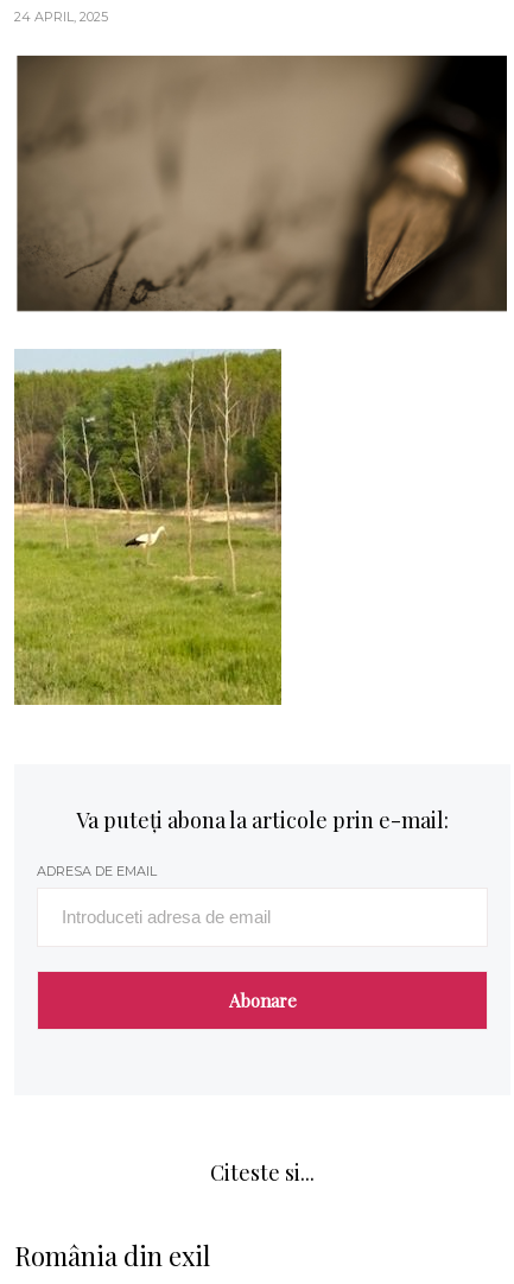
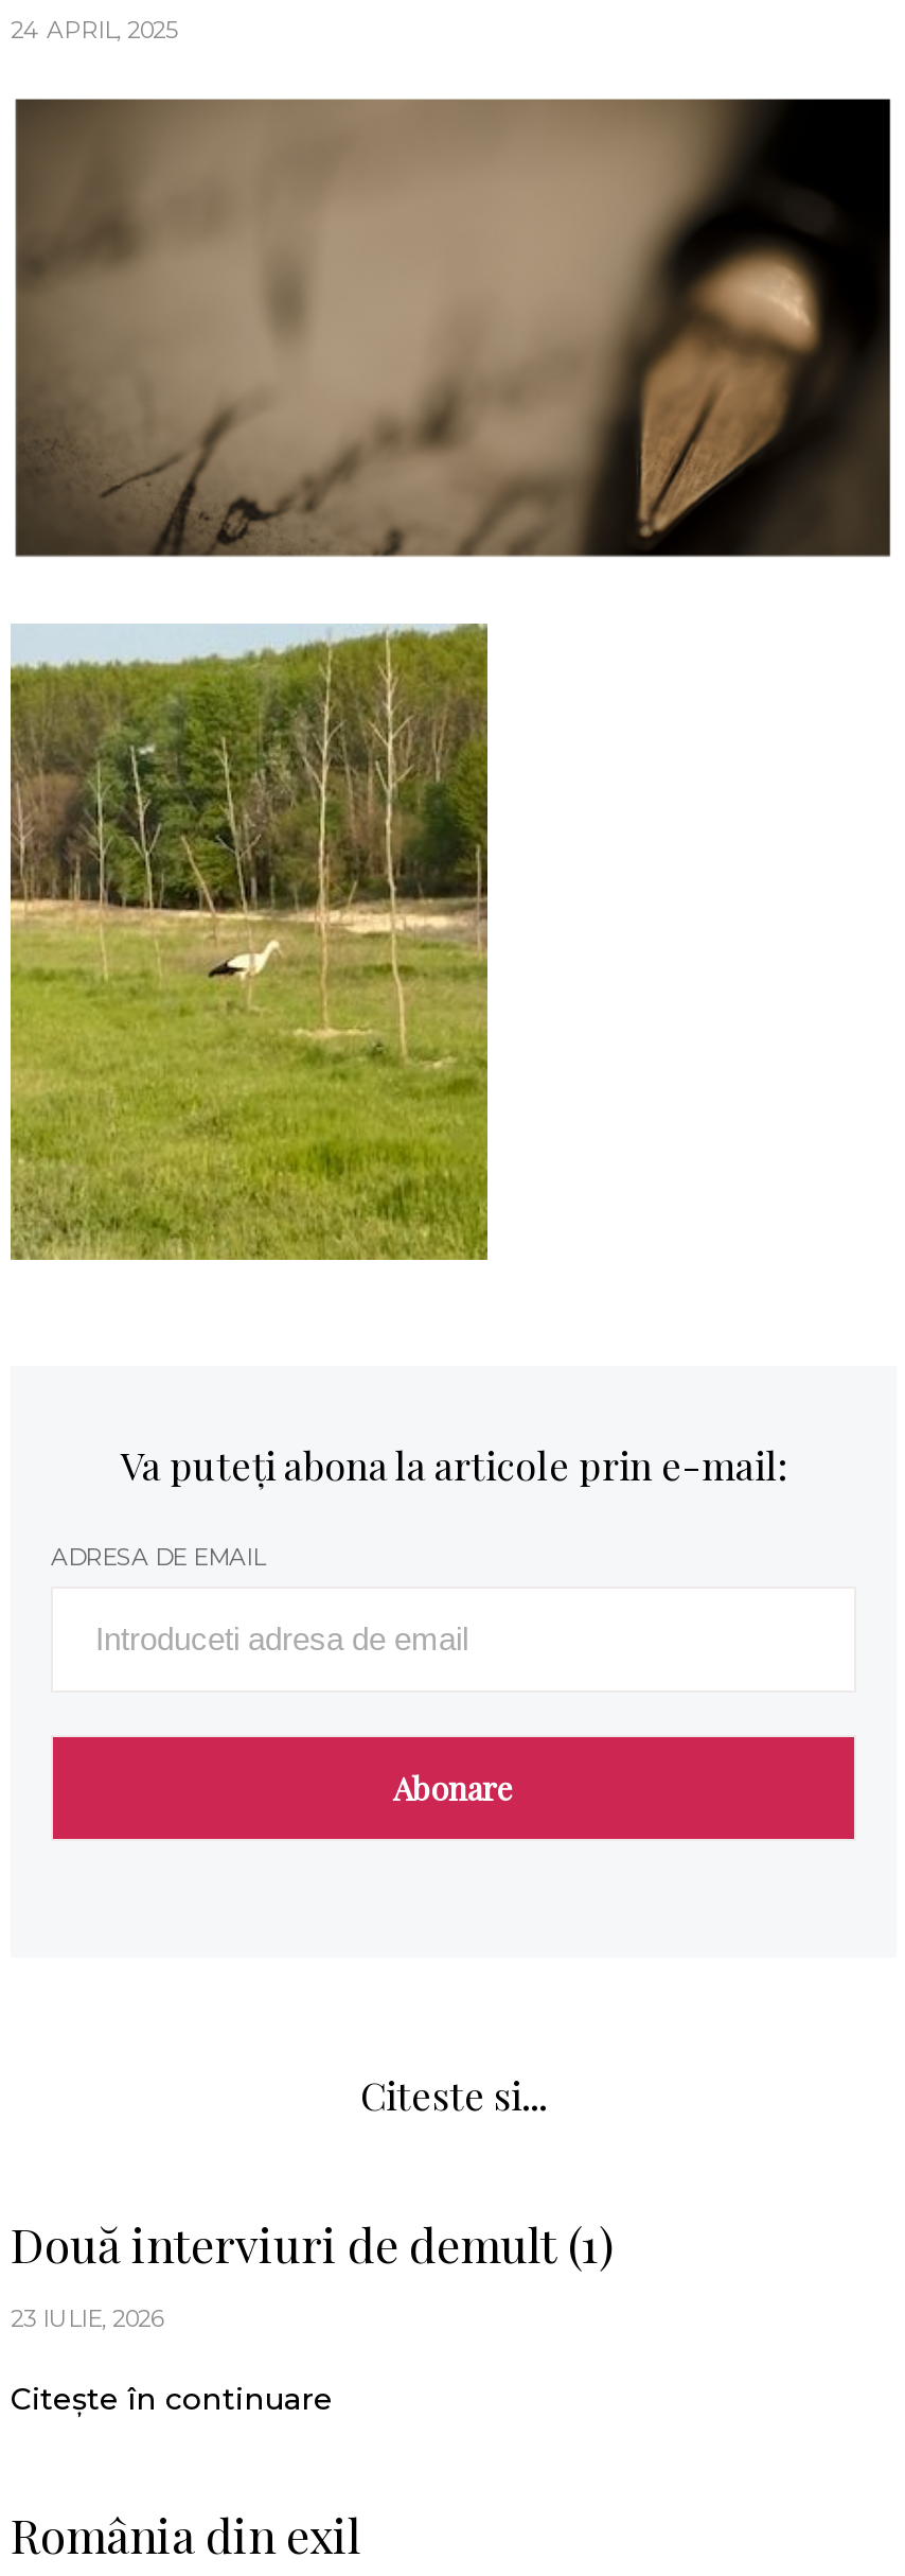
+ Două interviuri de demult (1)
+ 23 IULIE, 2026
+ Citește în continuare
